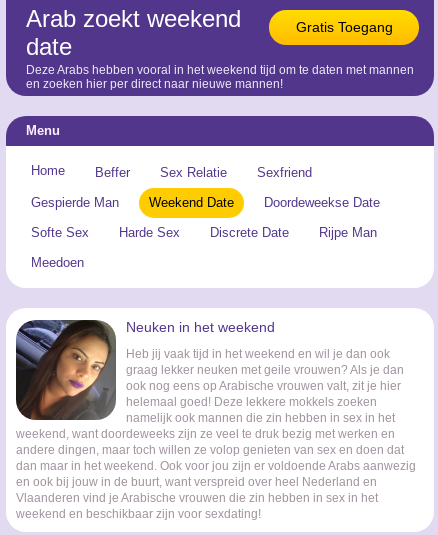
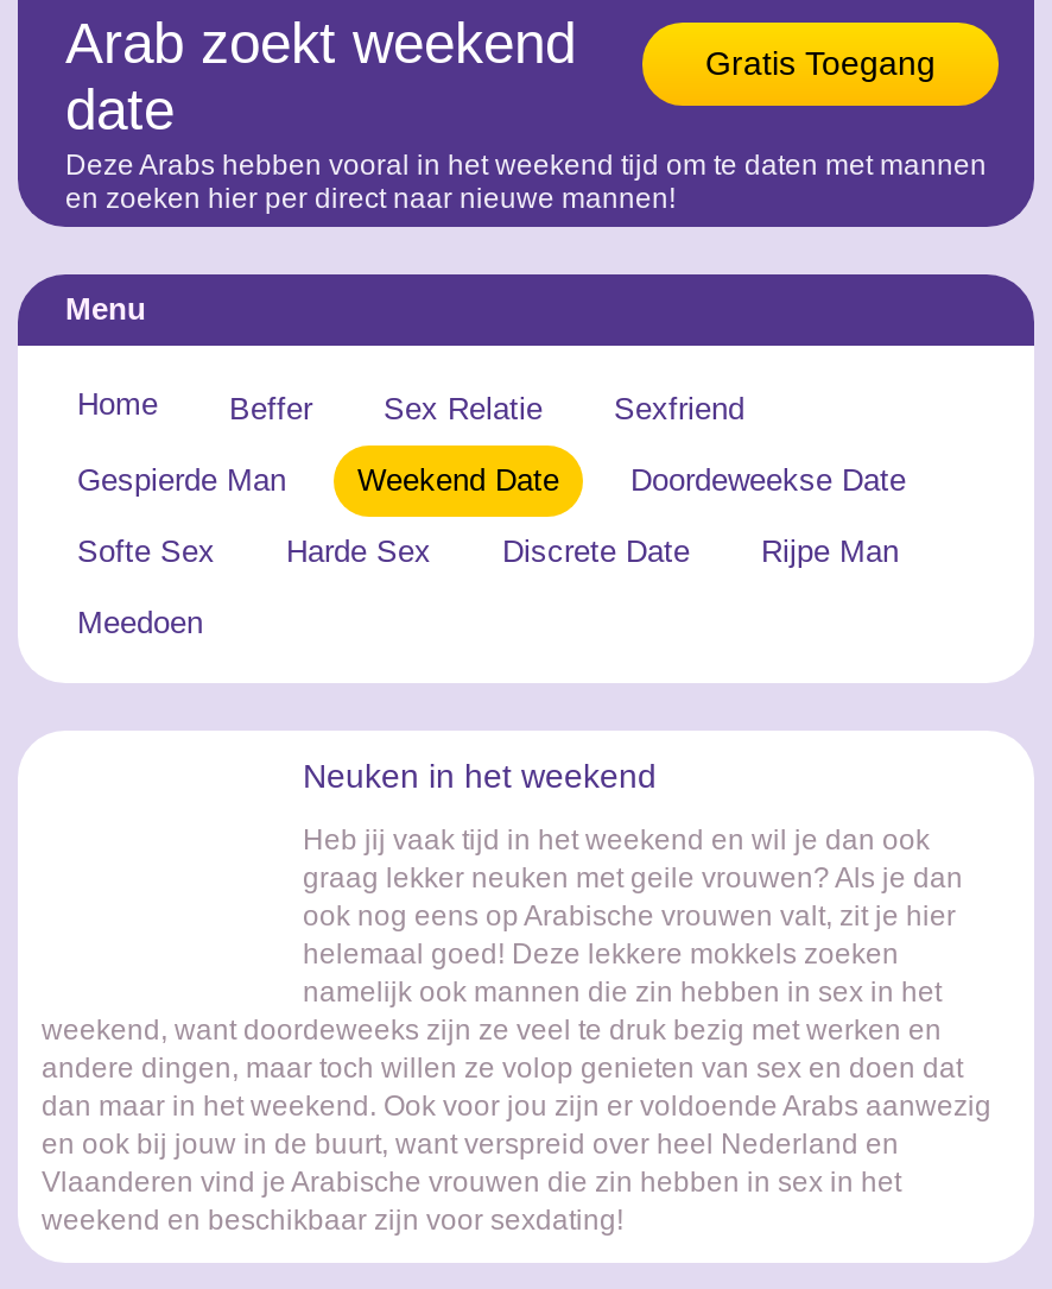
- [image]
